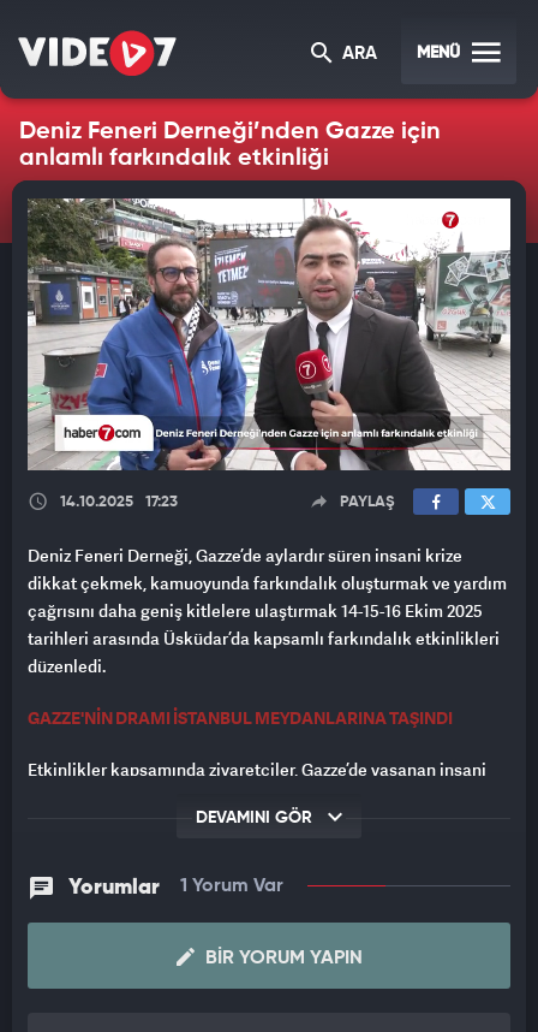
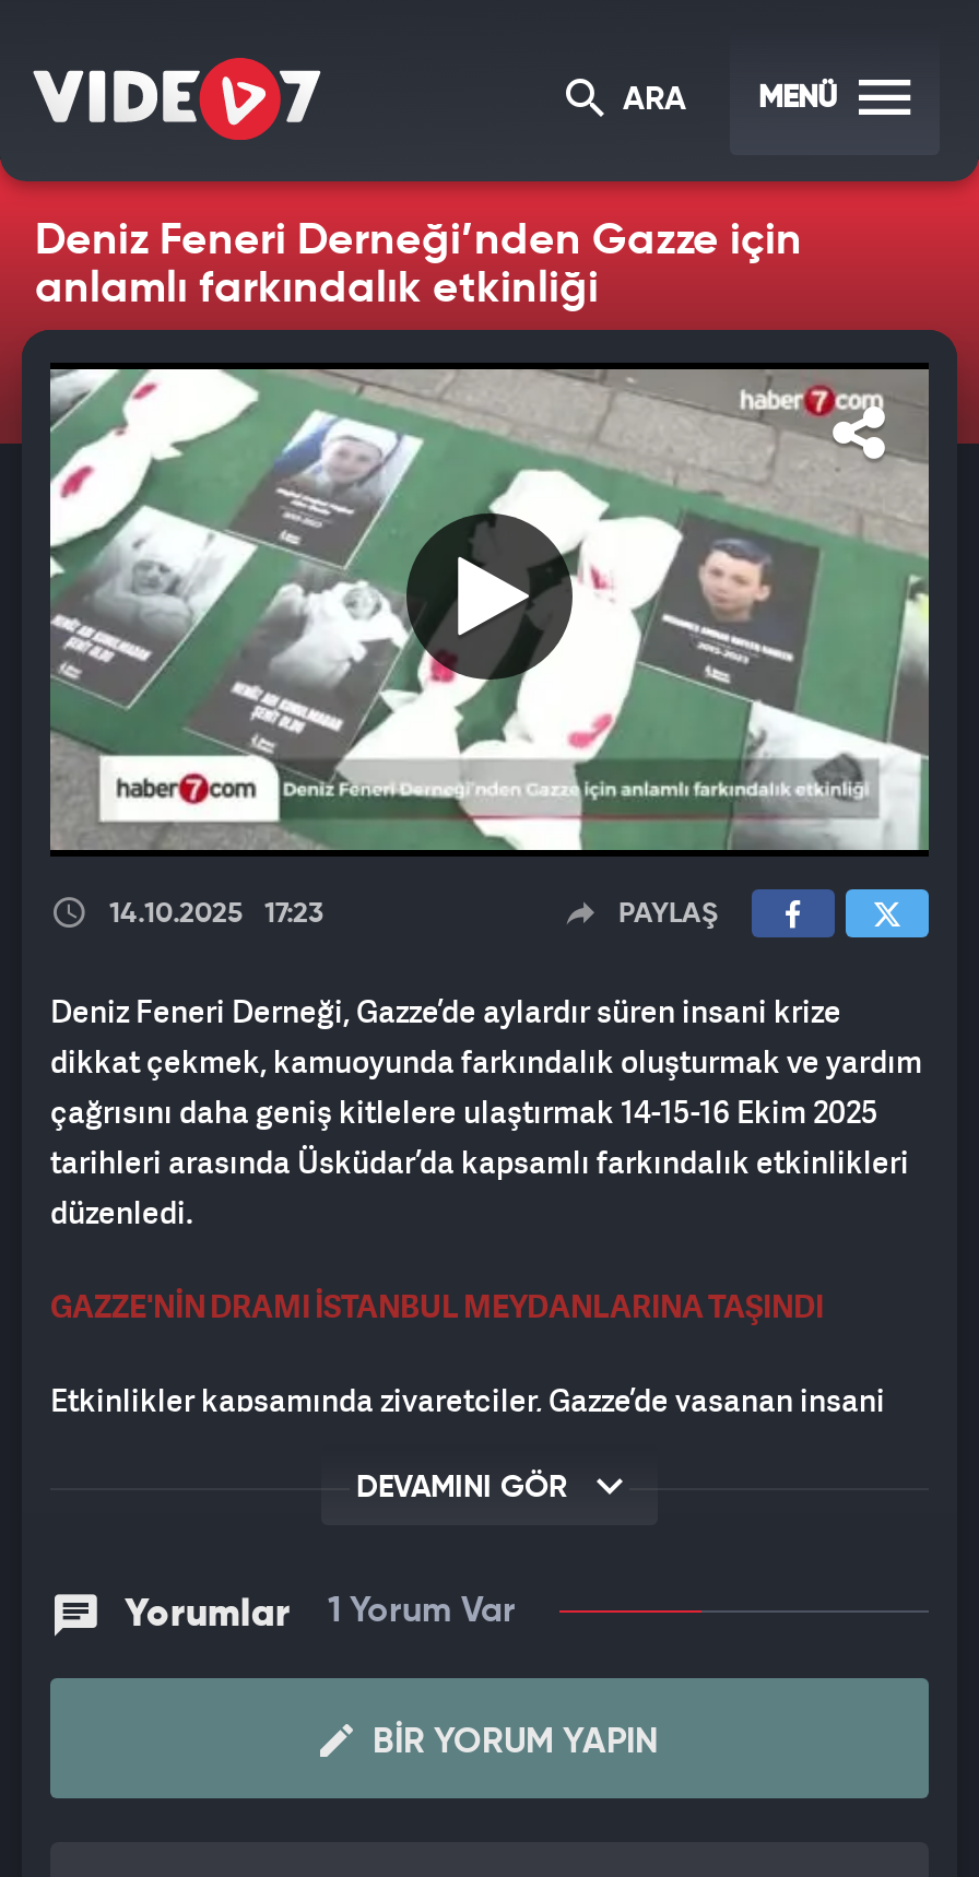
- [image]
+ [image]
